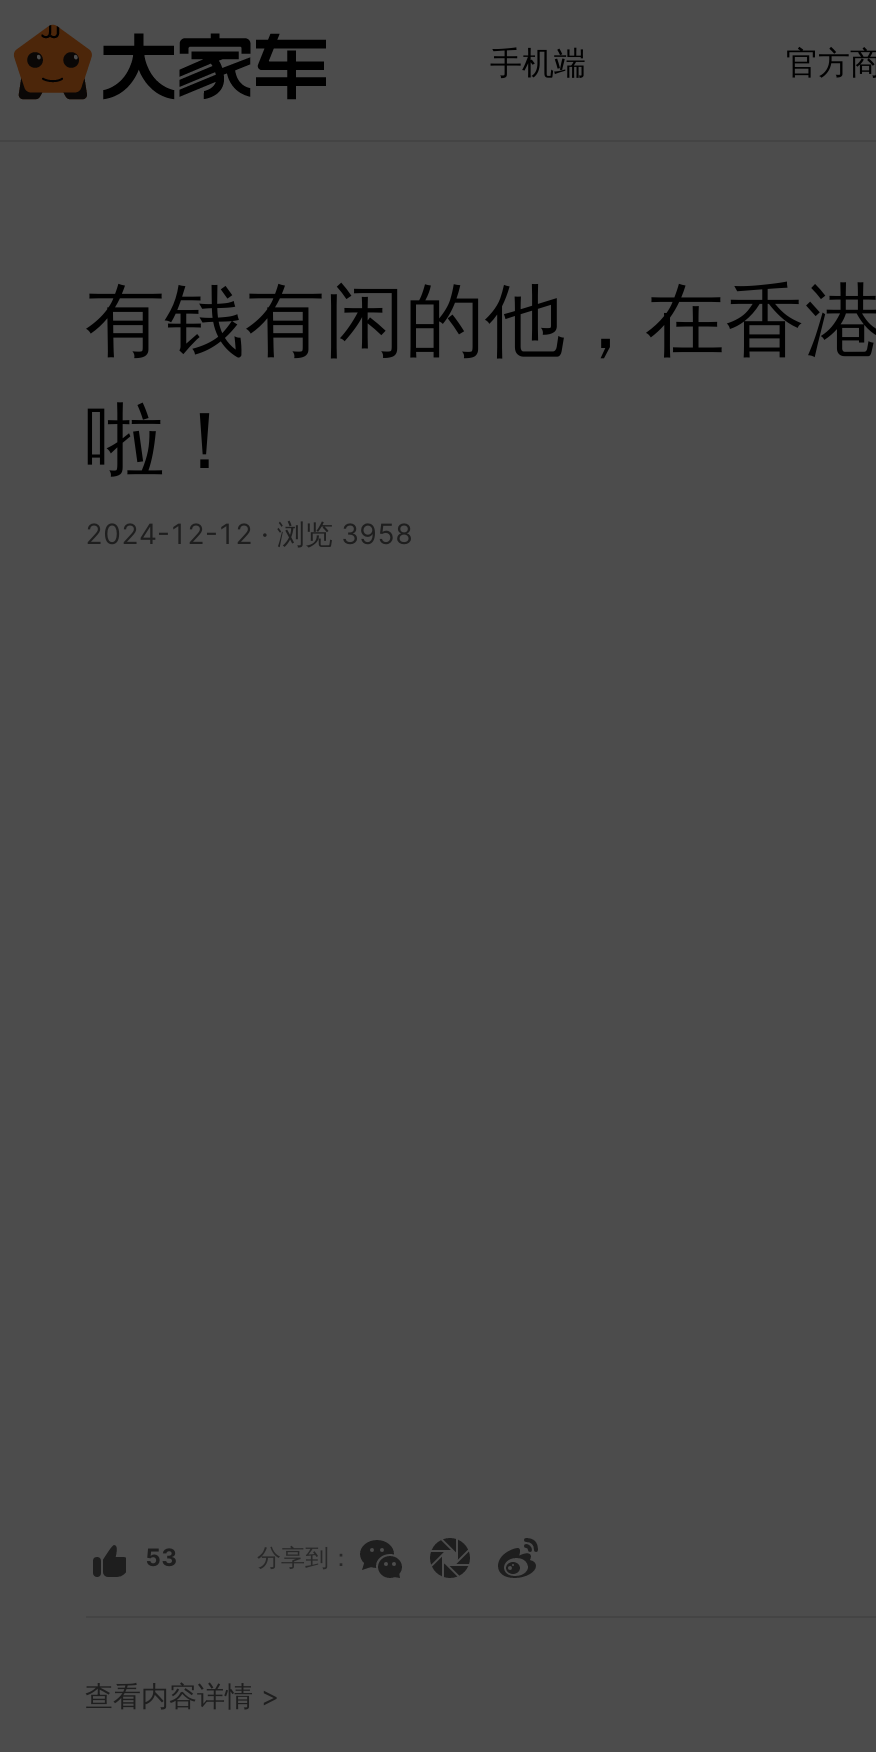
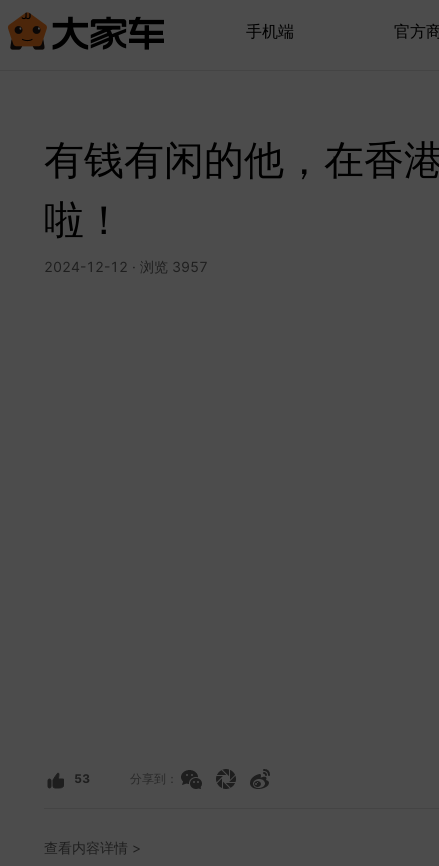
- 2024-12-12 · 浏览 3958
+ 2024-12-12 · 浏览 3957
